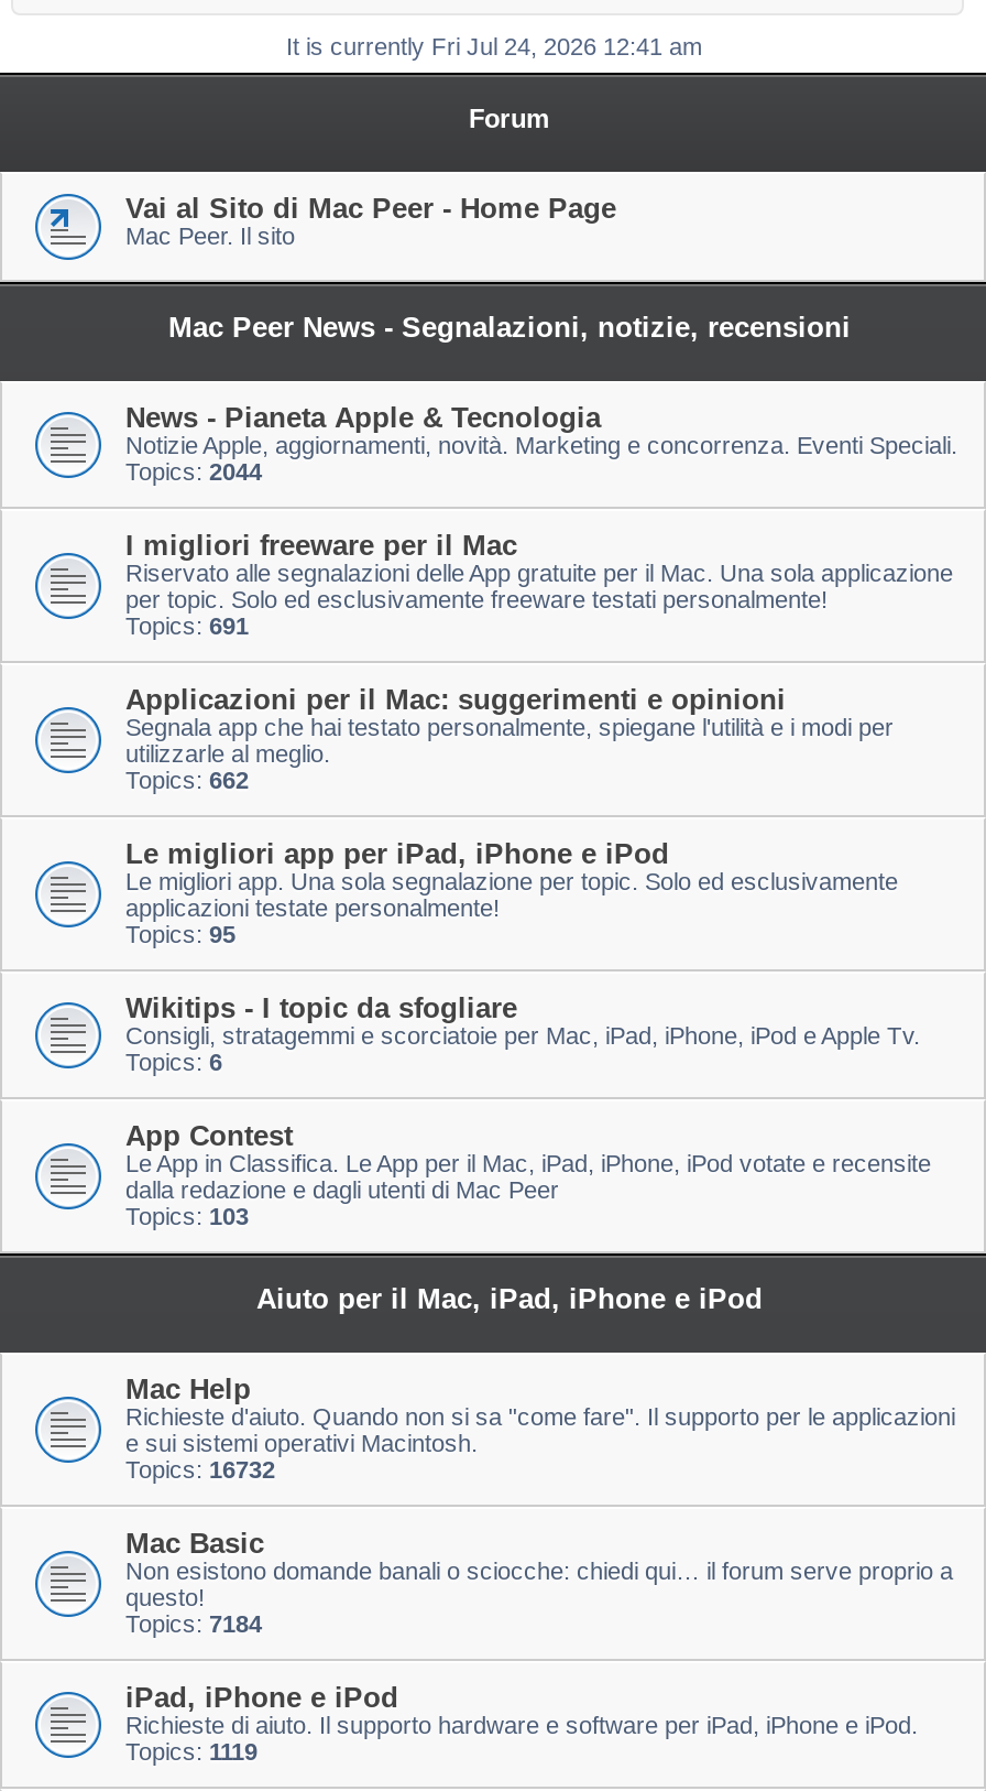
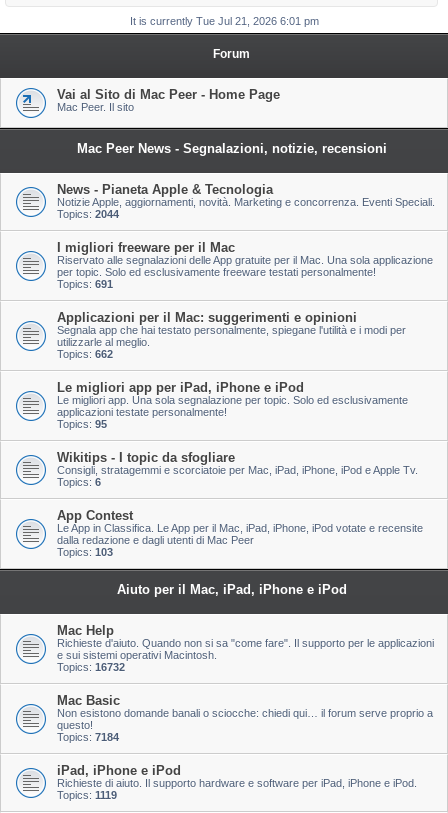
- It is currently Fri Jul 24, 2026 12:41 am
+ It is currently Tue Jul 21, 2026 6:01 pm
